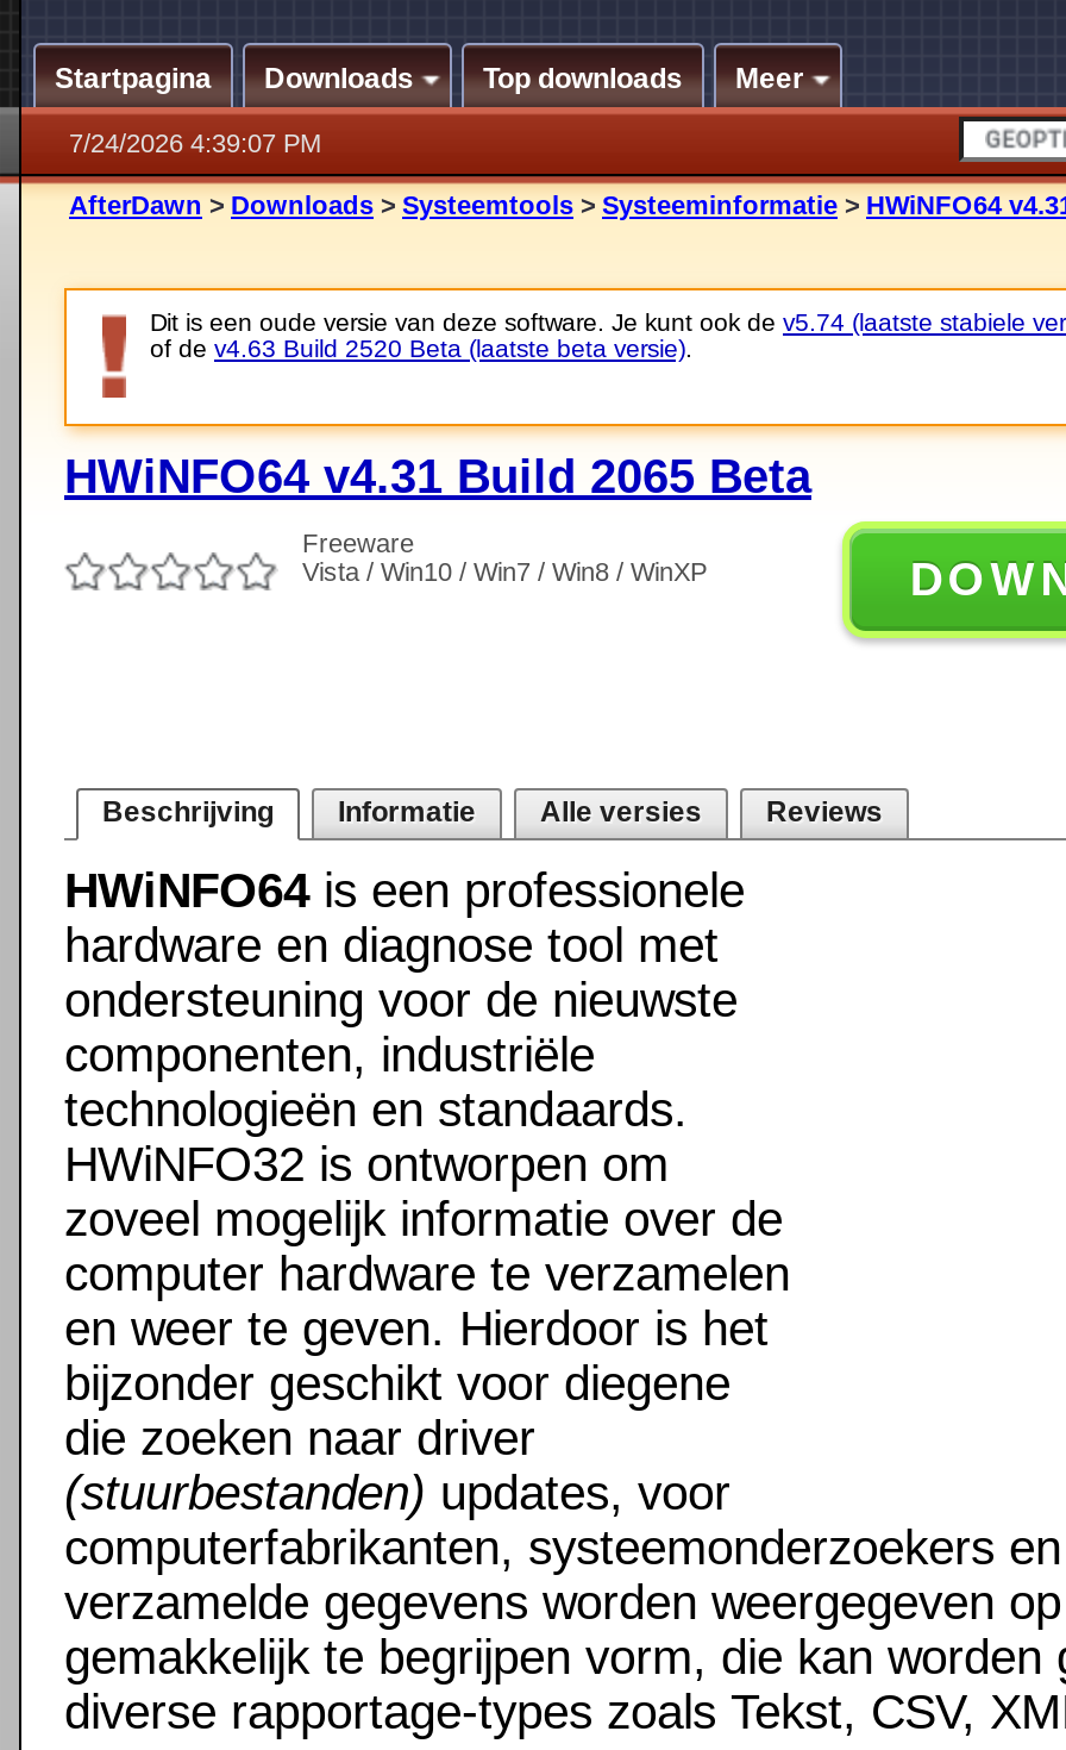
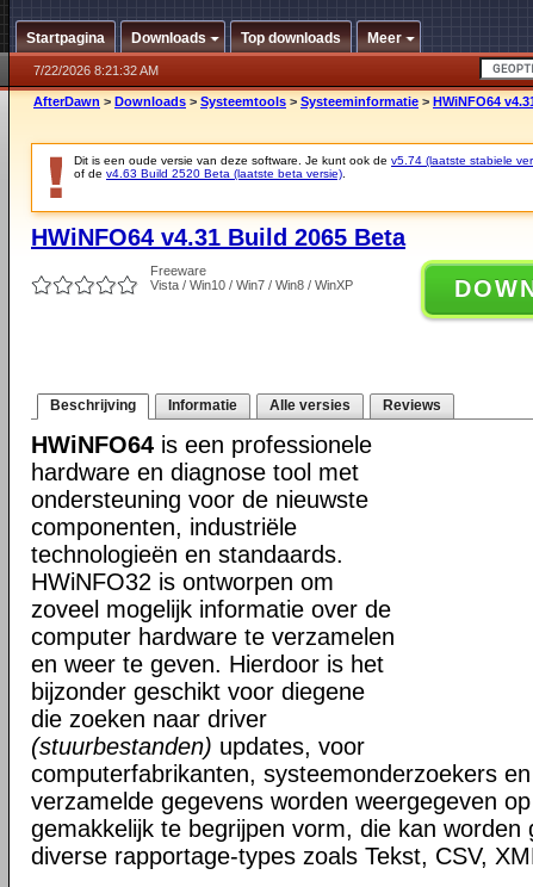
- 7/24/2026 4:39:07 PM
+ 7/22/2026 8:21:32 AM
